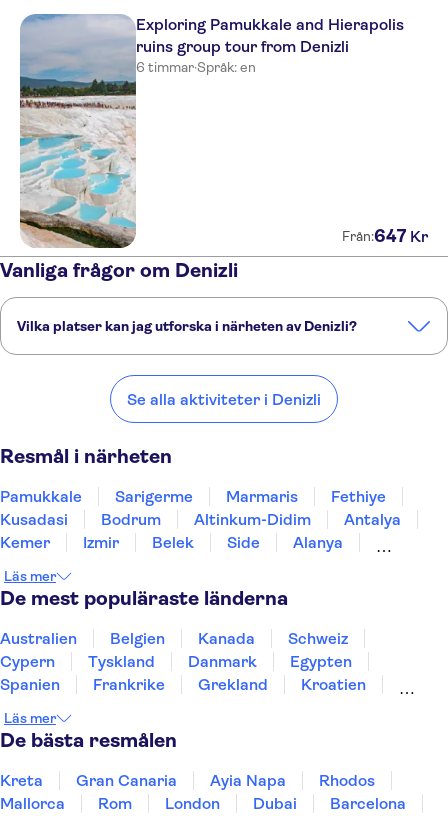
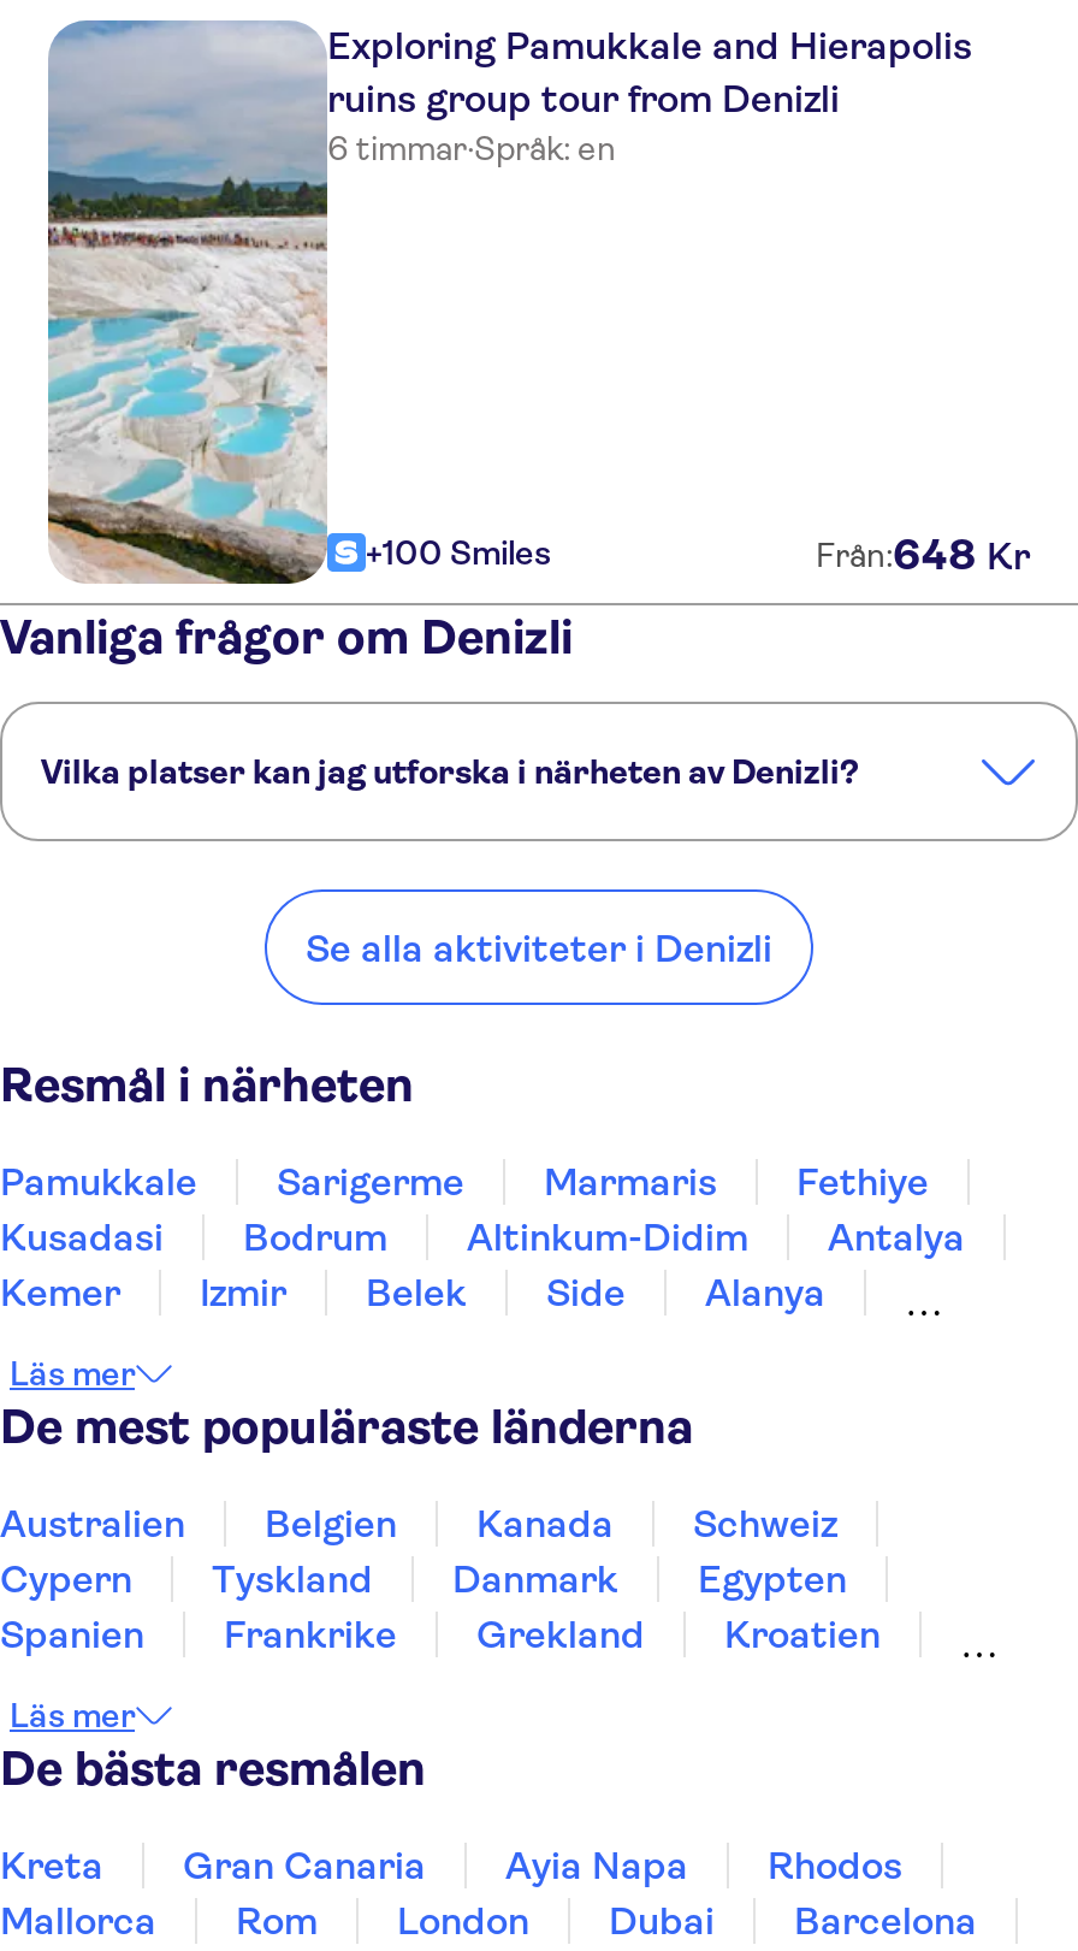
- Från:647 Kr
+ +100 Smiles
+ Från:648 Kr
